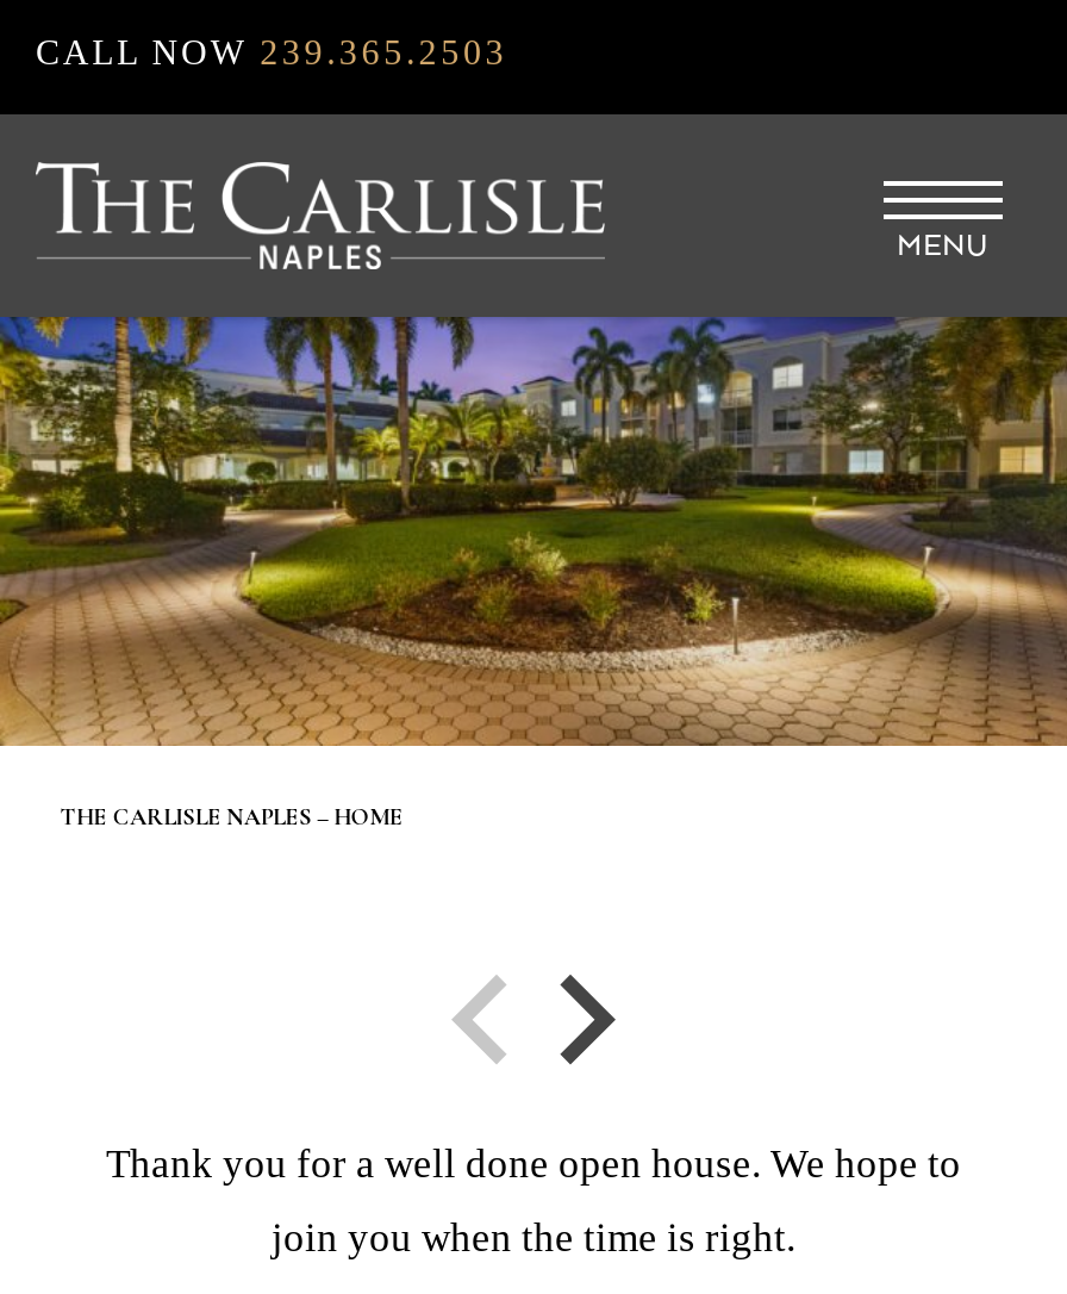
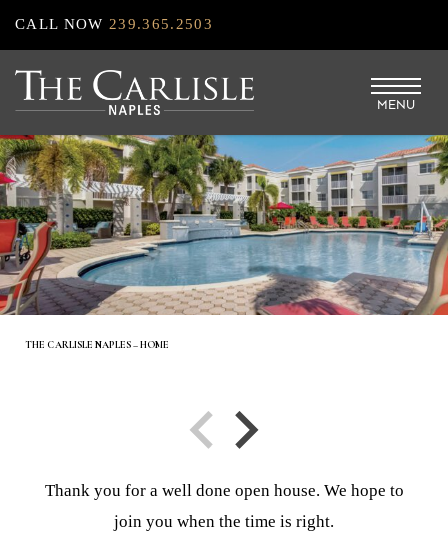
- [image]
+ [image]
